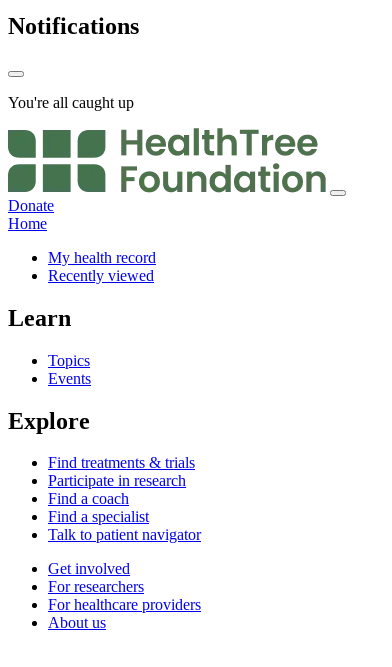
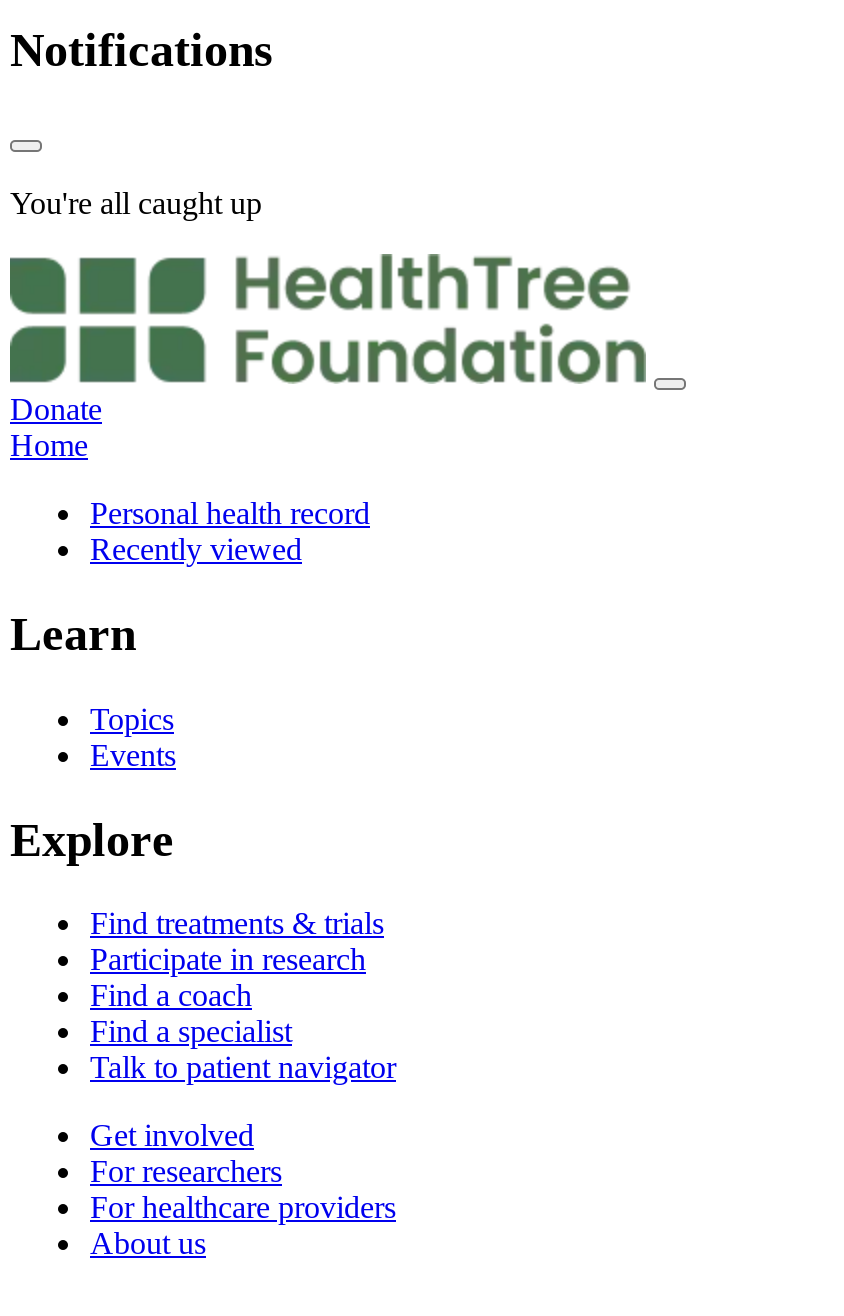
- My health record
+ Personal health record
